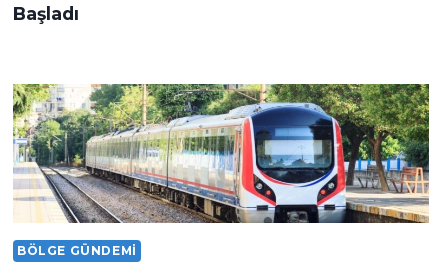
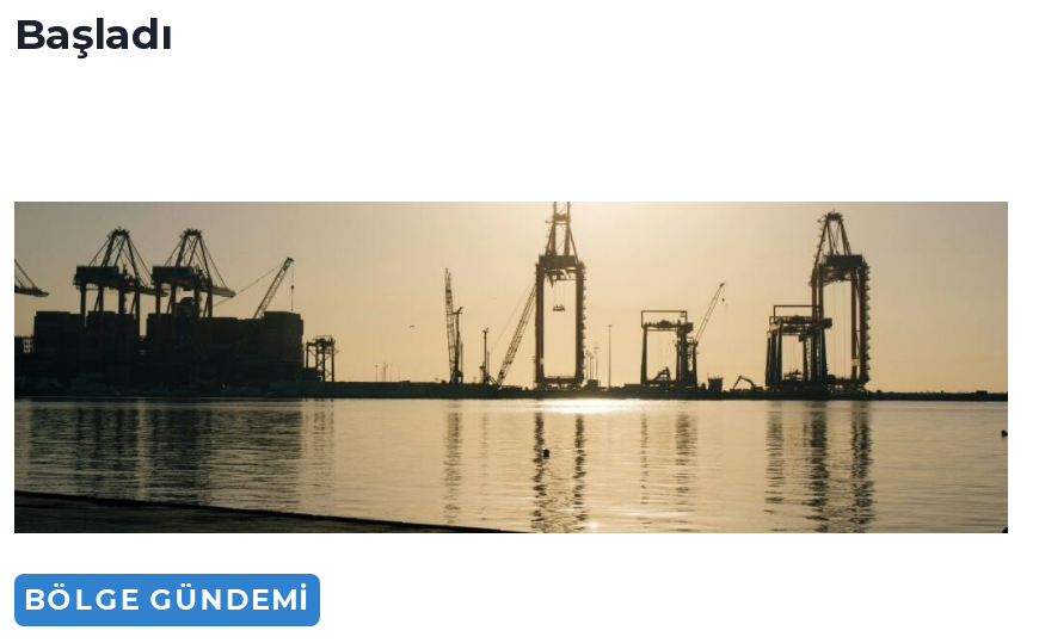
- [image]
+ [image]
